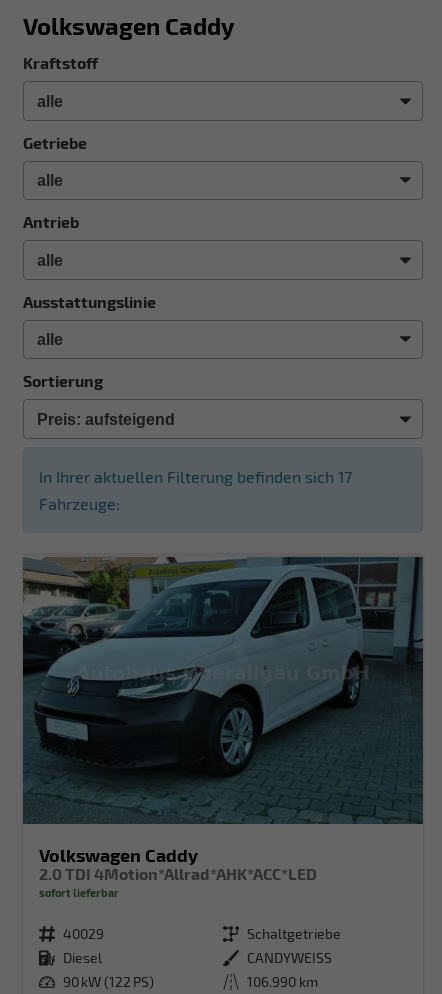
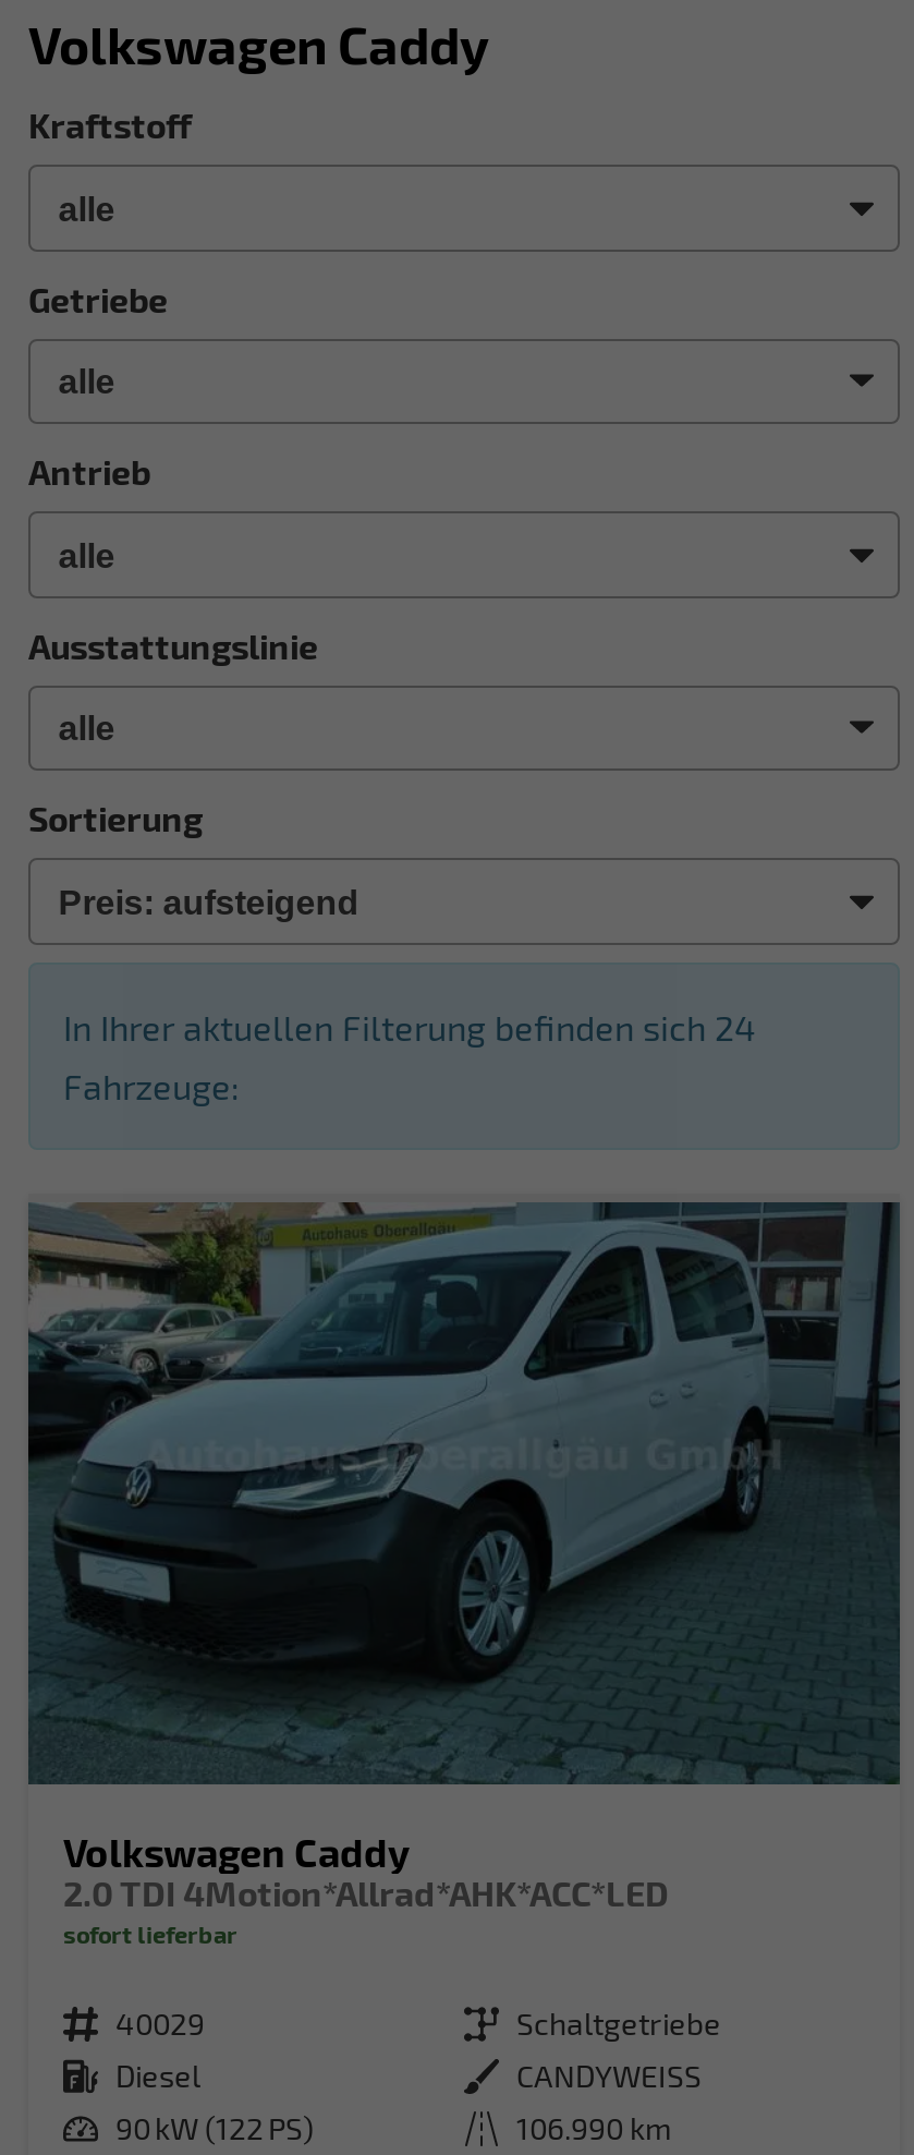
- In Ihrer aktuellen Filterung befinden sich 17
+ In Ihrer aktuellen Filterung befinden sich 24
